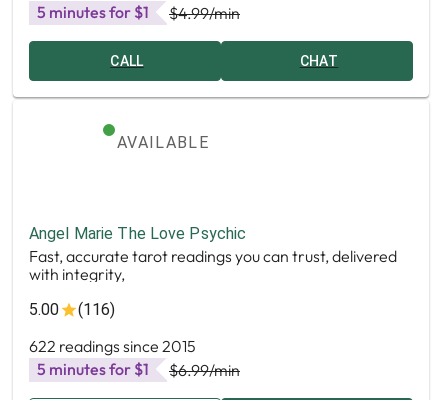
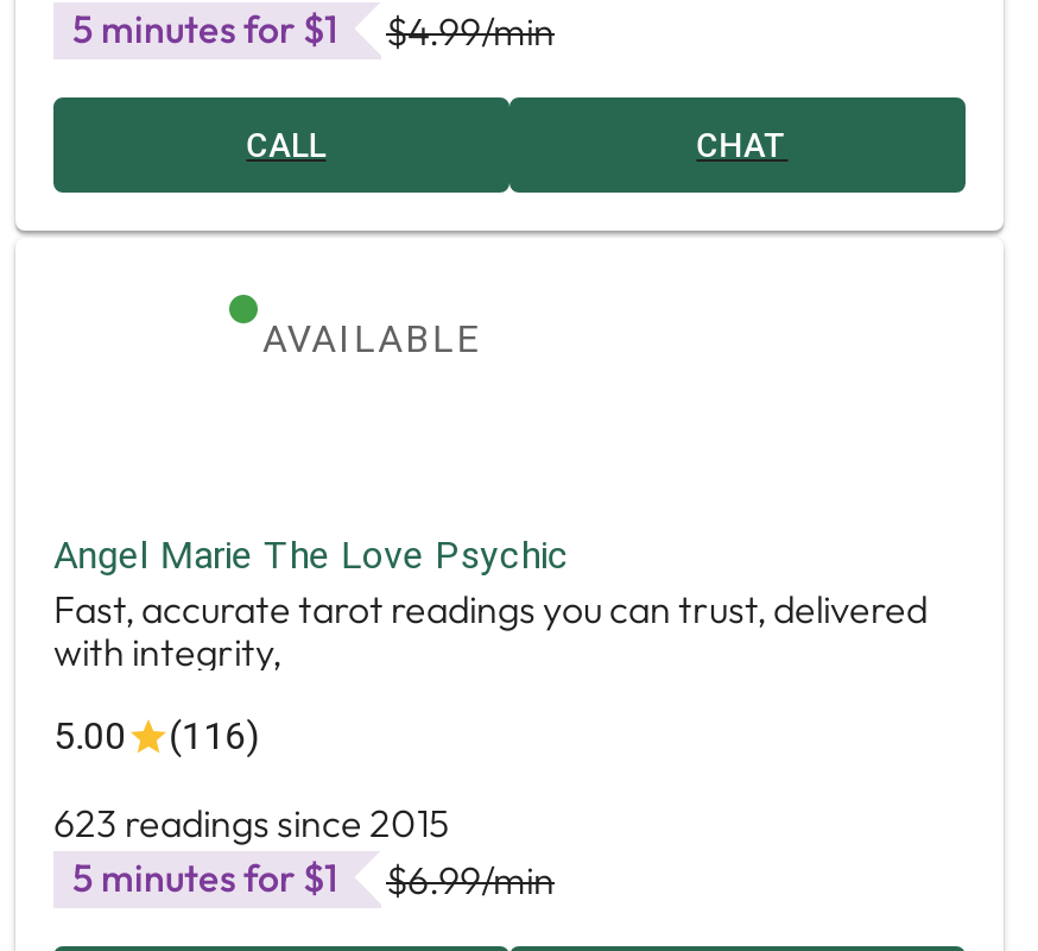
- 622 readings since 2015
+ 623 readings since 2015
